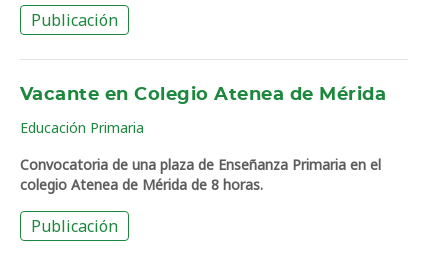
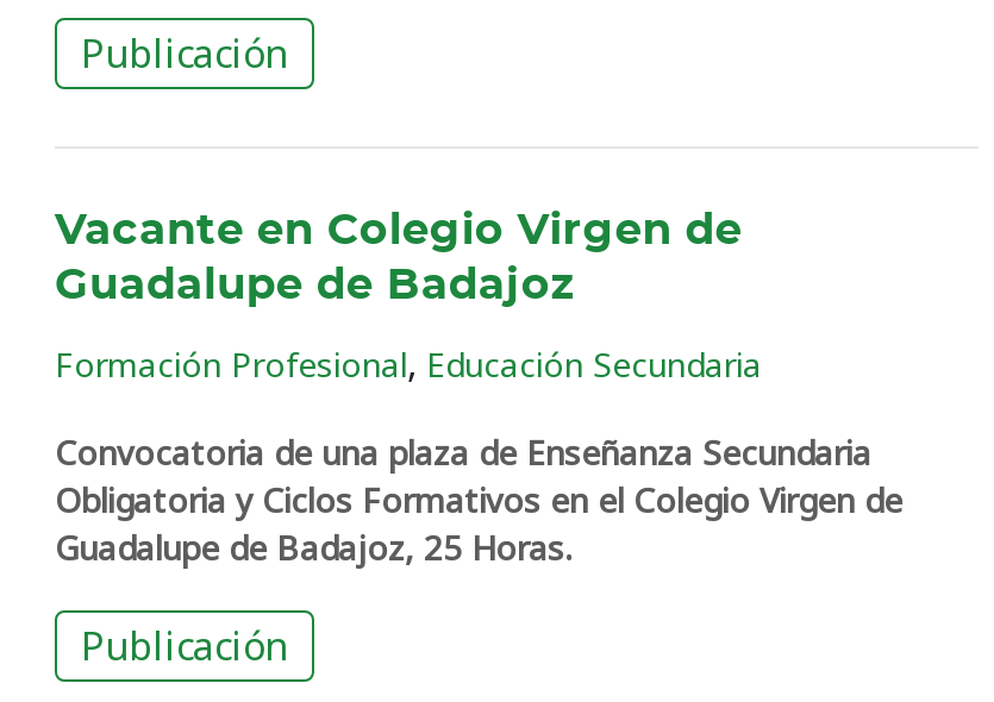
- Vacante en Colegio Atenea de Mérida
+ Vacante en Colegio Virgen de
+ Guadalupe de Badajoz

- Educación Primaria
+ Formación Profesional, Educación Secundaria

- Convocatoria de una plaza de Enseñanza Primaria en el
- colegio Atenea de Mérida de 8 horas.
+ Convocatoria de una plaza de Enseñanza Secundaria
+ Obligatoria y Ciclos Formativos en el Colegio Virgen de
+ Guadalupe de Badajoz, 25 Horas.
